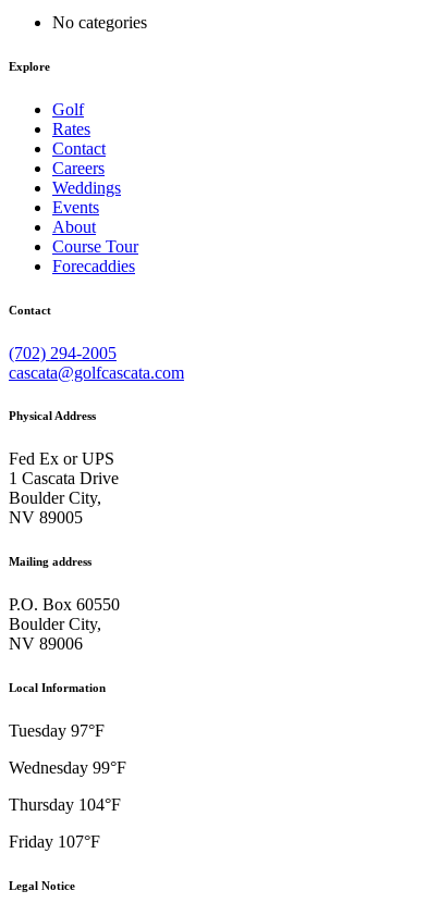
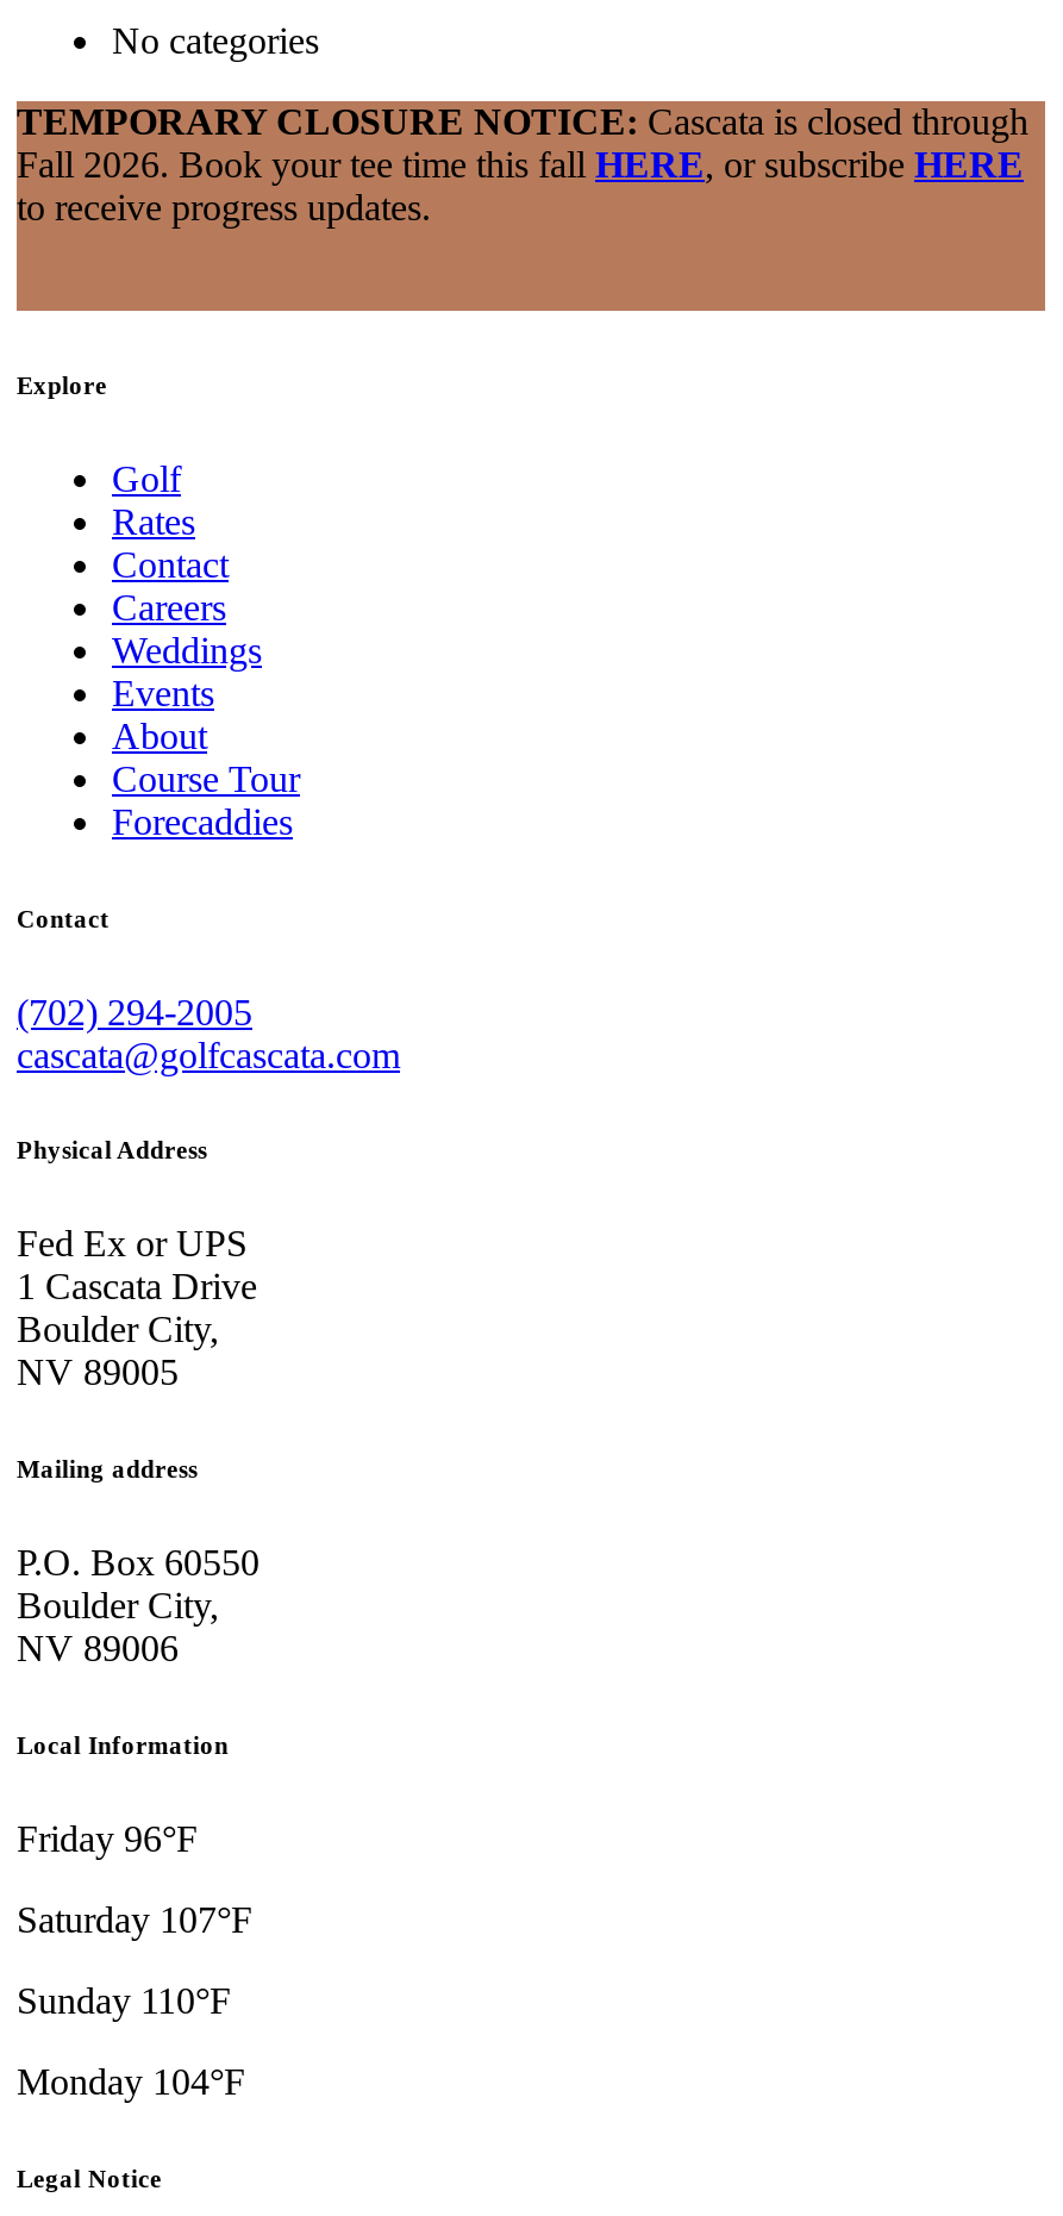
+ TEMPORARY CLOSURE NOTICE: Cascata is closed through
+ Fall 2026. Book your tee time this fall HERE, or subscribe HERE
+ to receive progress updates.

- Tuesday 97°F
+ Friday 96°F

- Wednesday 99°F
+ Saturday 107°F

- Thursday 104°F
+ Sunday 110°F

- Friday 107°F
+ Monday 104°F
